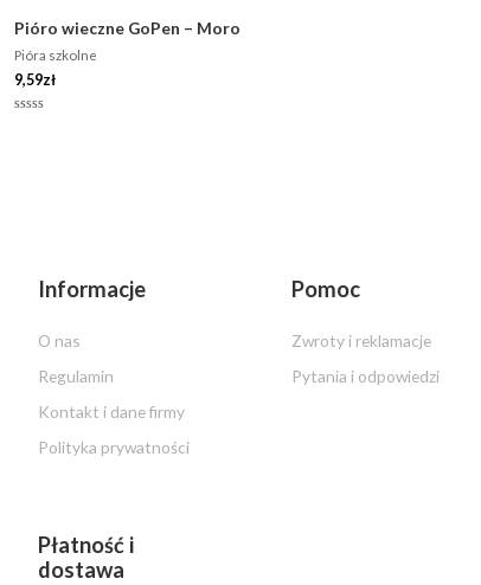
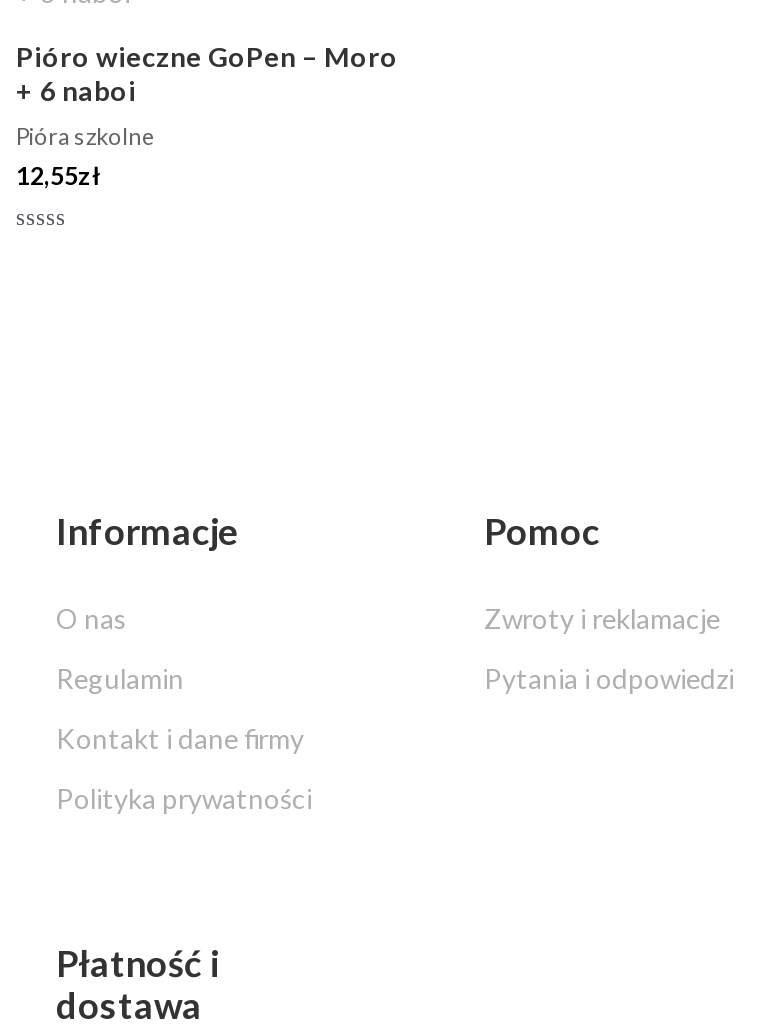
+ + 6 naboi

- 9,59zł
+ 12,55zł
